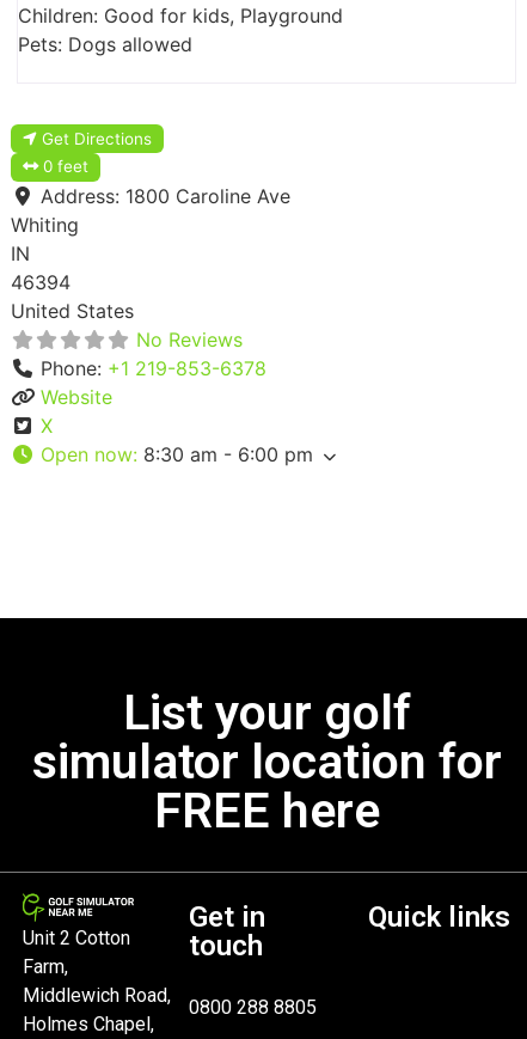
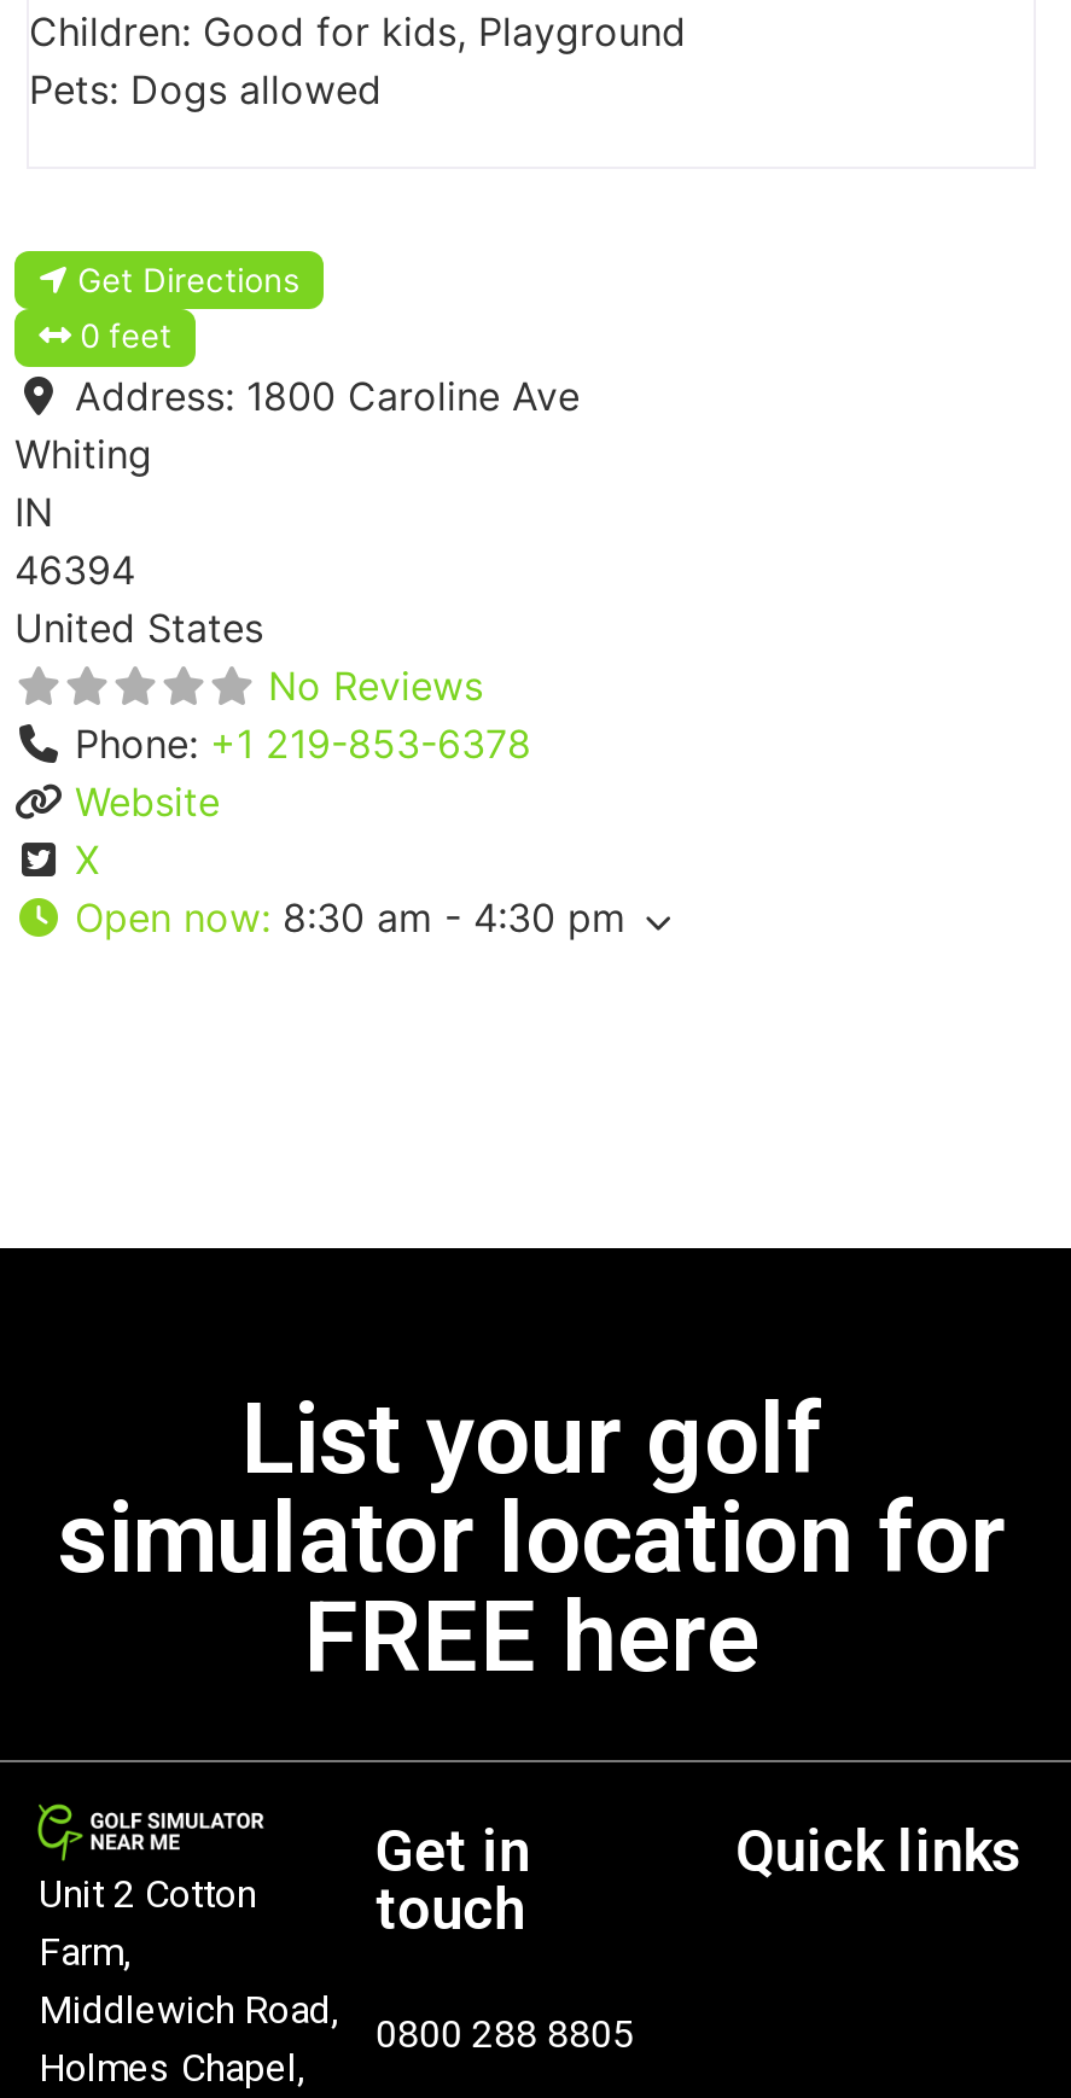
- Open now: 8:30 am - 6:00 pm
+ Open now: 8:30 am - 4:30 pm
